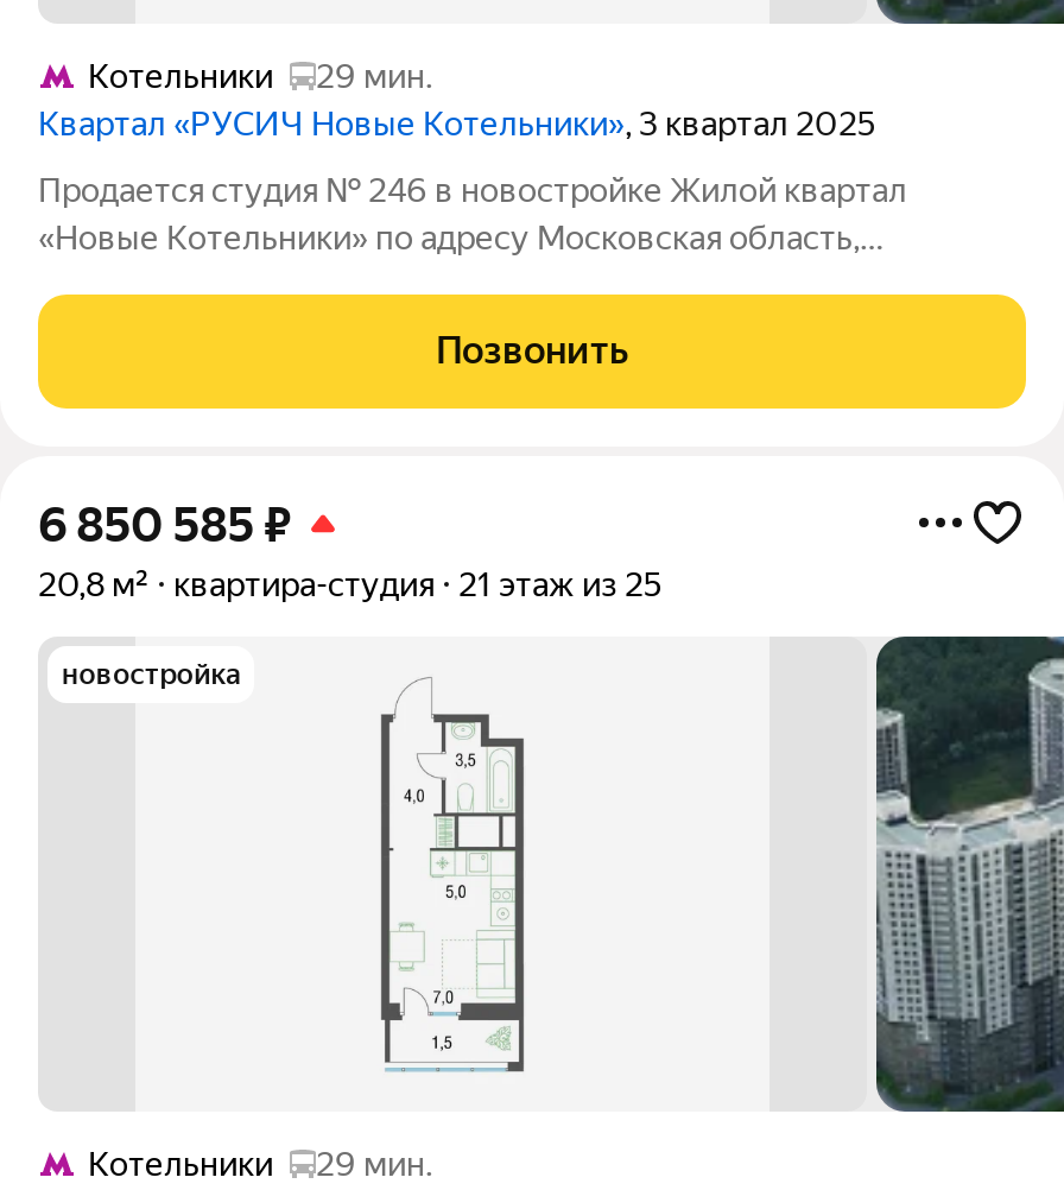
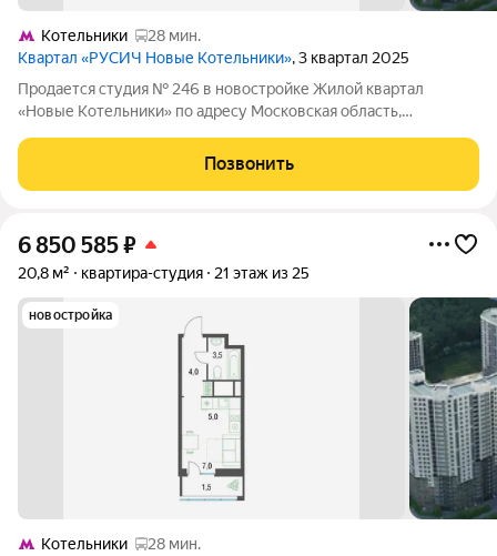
- Котельники 29 мин.
+ Котельники 28 мин.

- Котельники 29 мин.
+ Котельники 28 мин.
